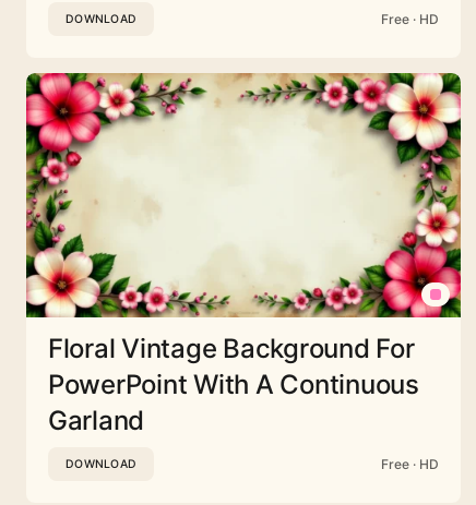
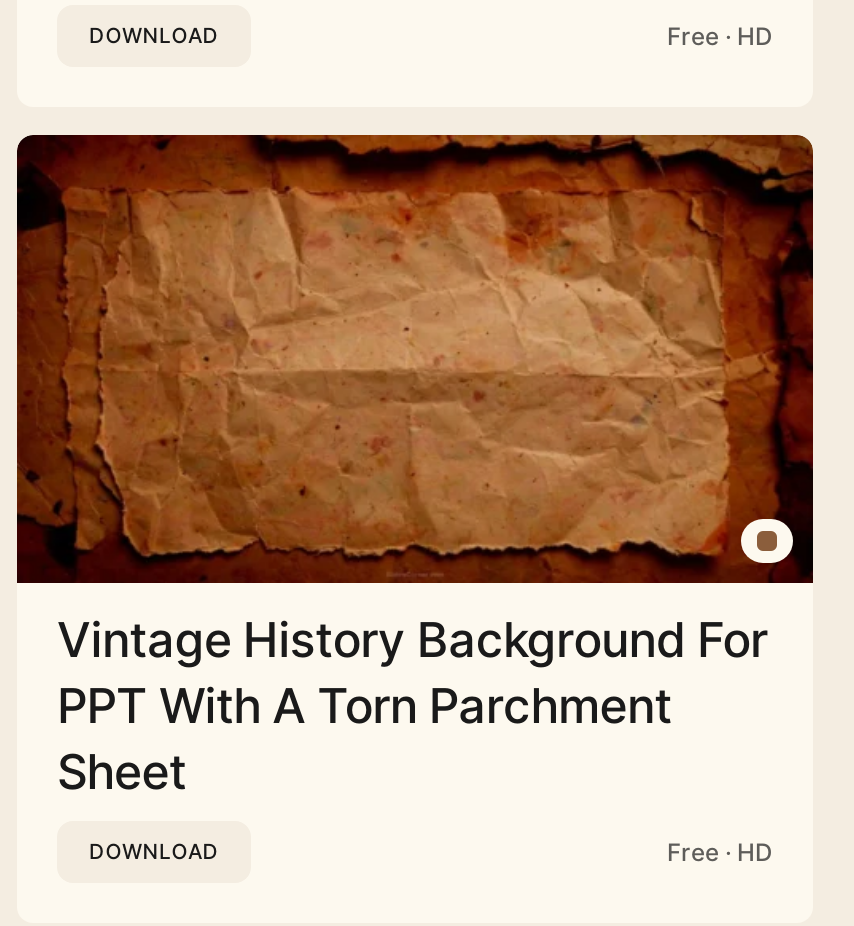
- [image]
- Floral Vintage Background For
- PowerPoint With A Continuous
- Garland
+ [image]
+ Vintage History Background For
+ PPT With A Torn Parchment
+ Sheet
